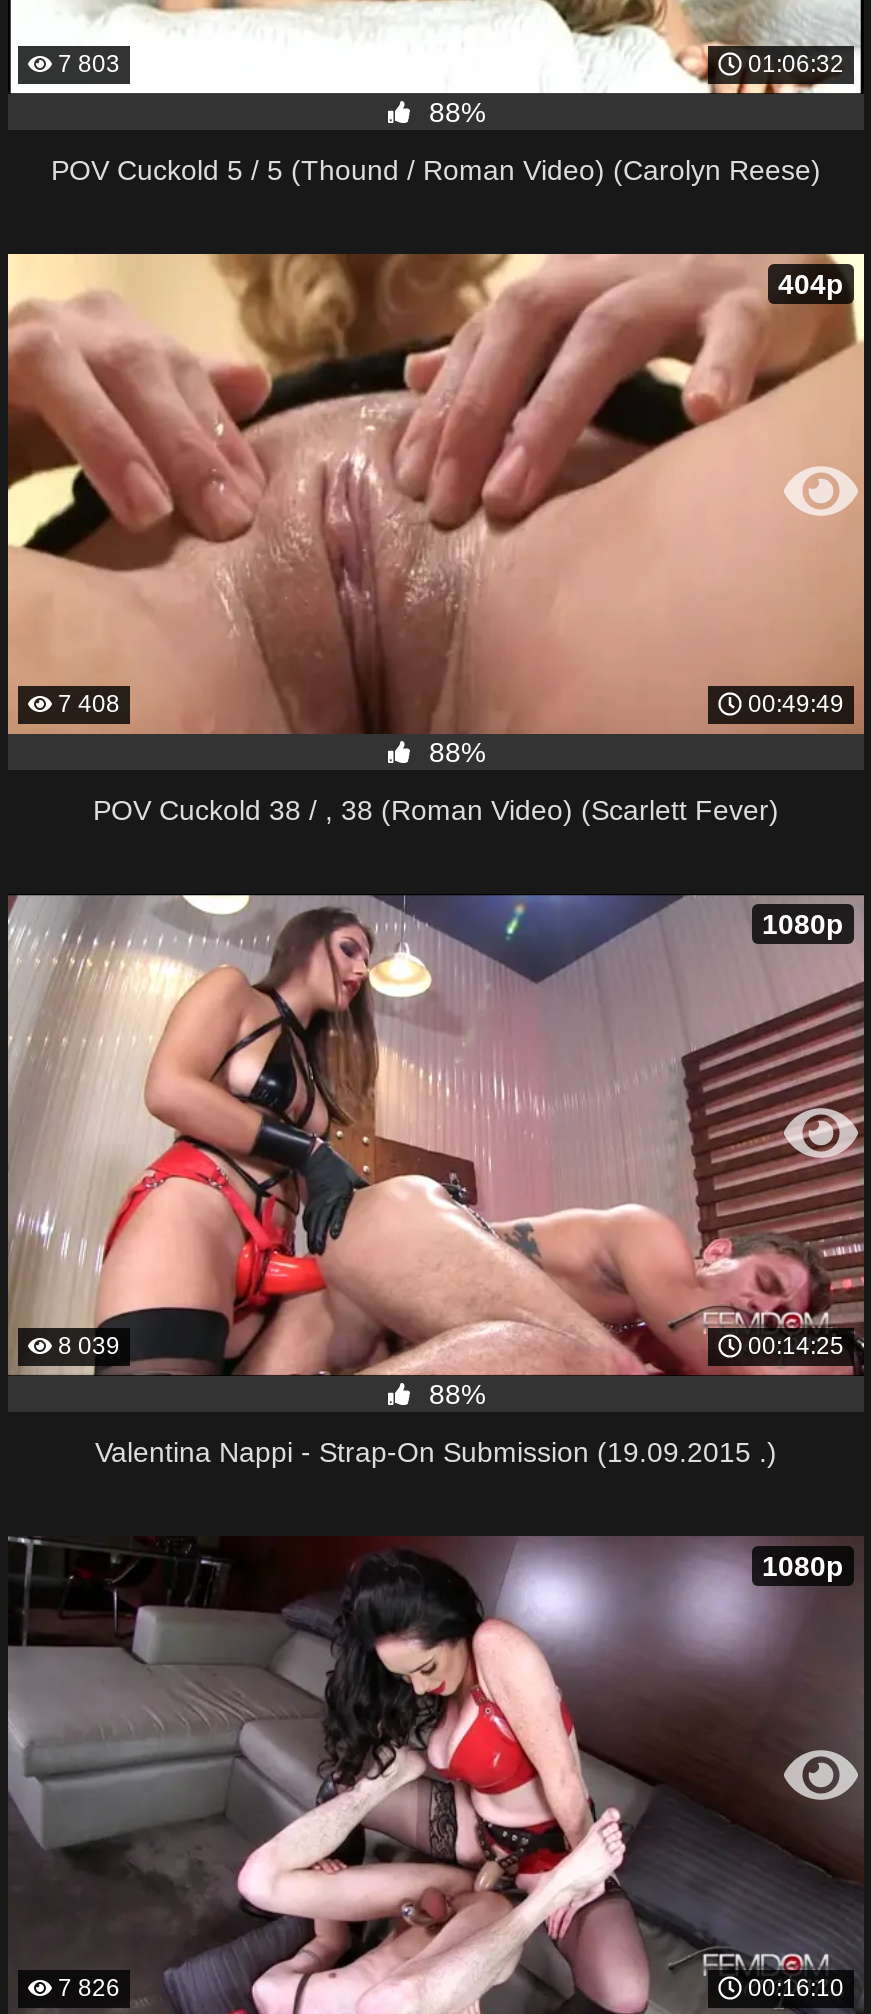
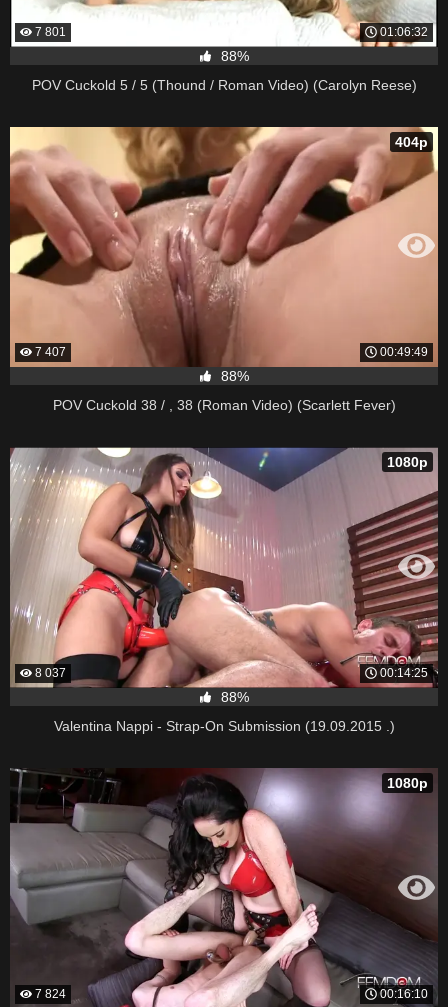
- 7 803
+ 7 801

- 7 408
+ 7 407

- 8 039
+ 8 037

- 7 826
+ 7 824
